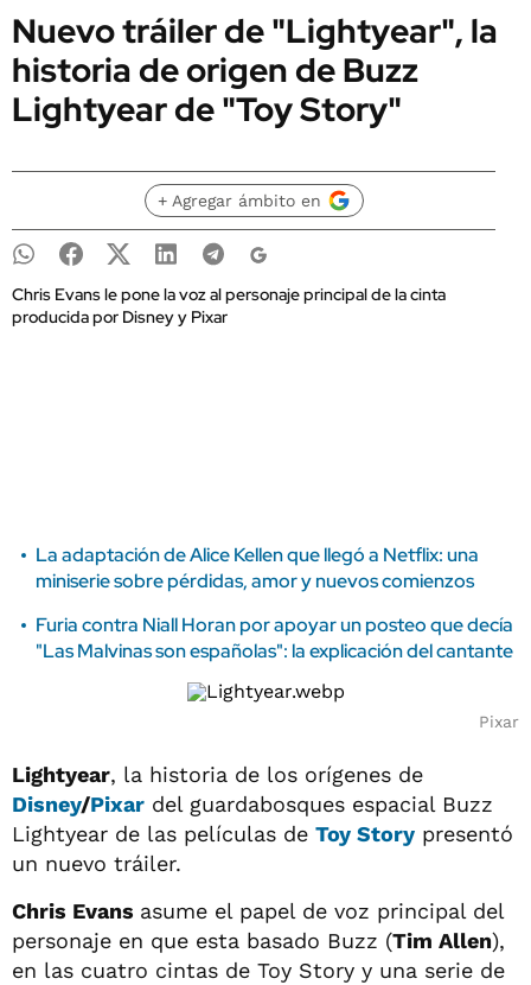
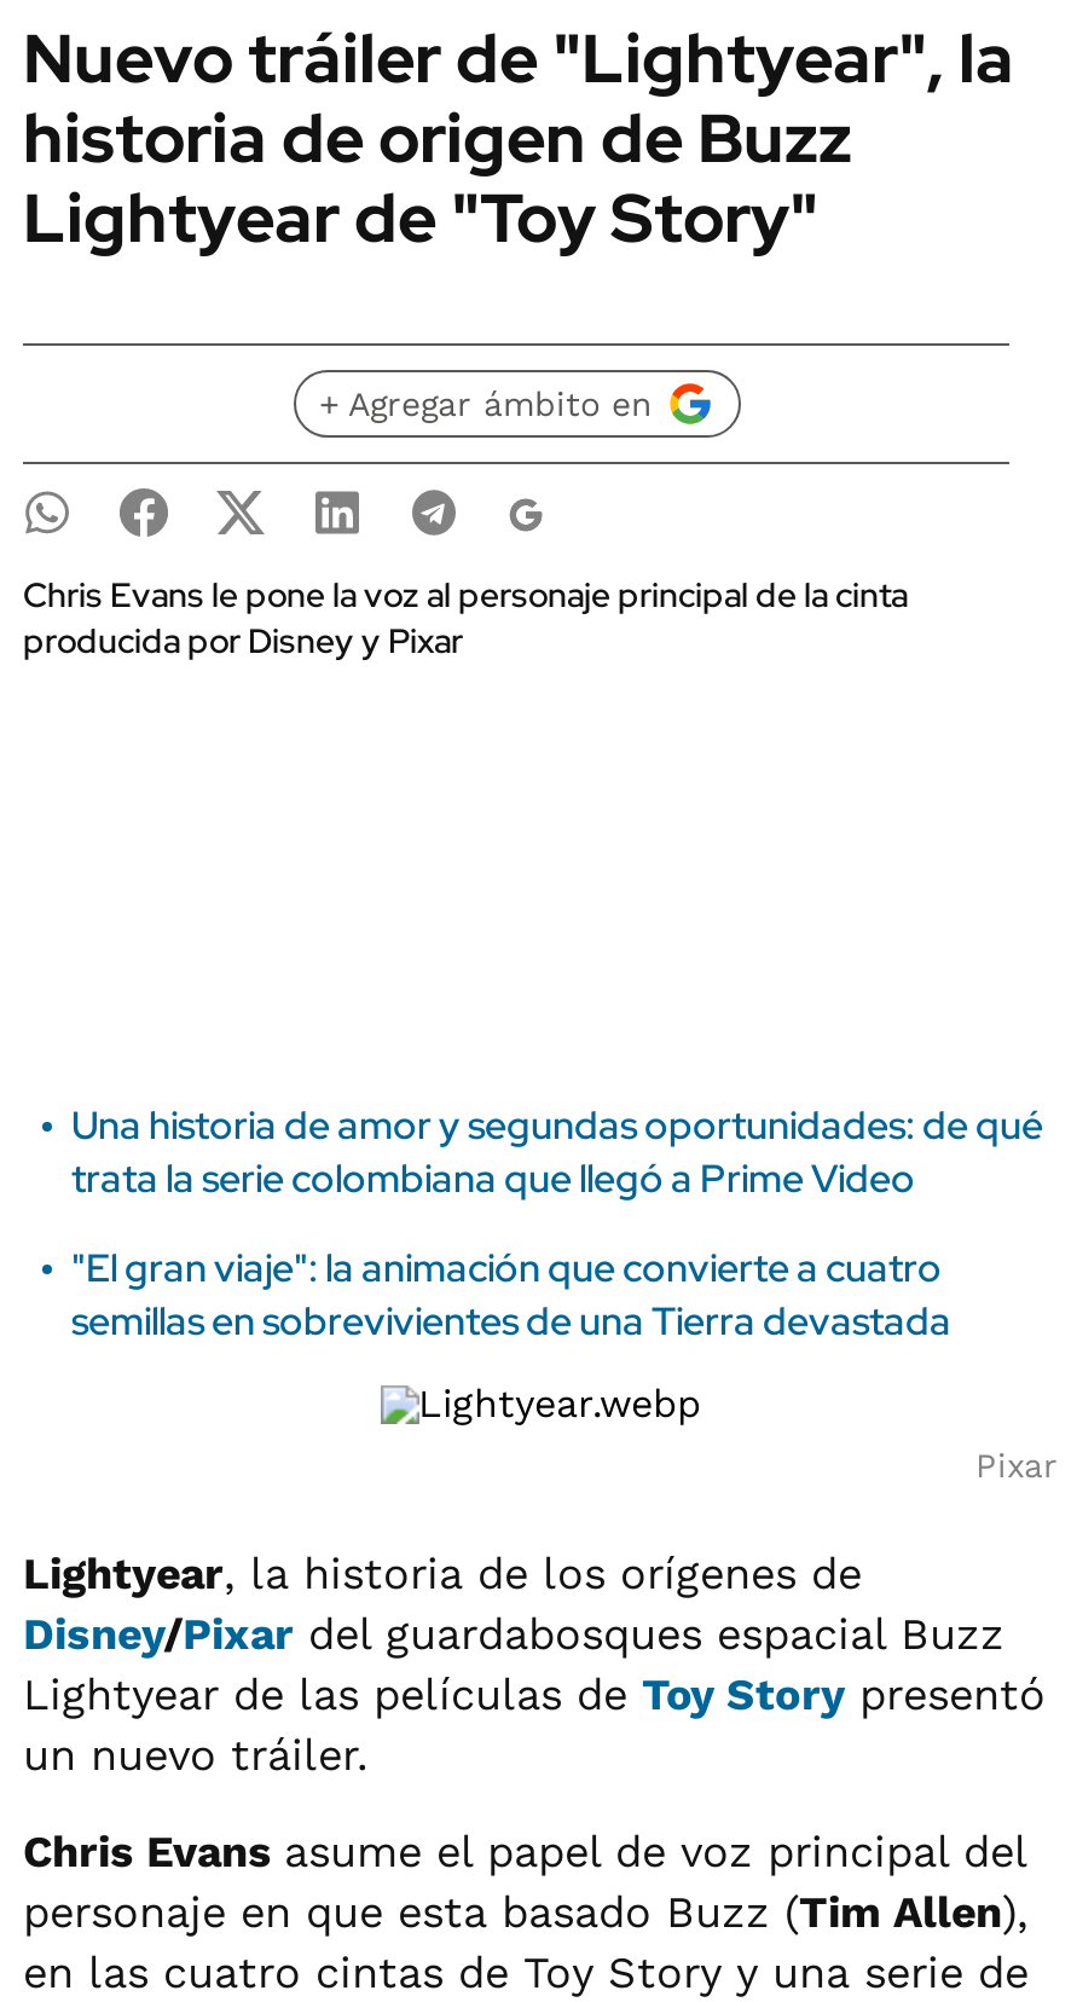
- La adaptación de Alice Kellen que llegó a Netflix: una
- miniserie sobre pérdidas, amor y nuevos comienzos
+ Una historia de amor y segundas oportunidades: de qué
+ trata la serie colombiana que llegó a Prime Video

- Furia contra Niall Horan por apoyar un posteo que decía
- "Las Malvinas son españolas": la explicación del cantante
+ "El gran viaje": la animación que convierte a cuatro
+ semillas en sobrevivientes de una Tierra devastada
